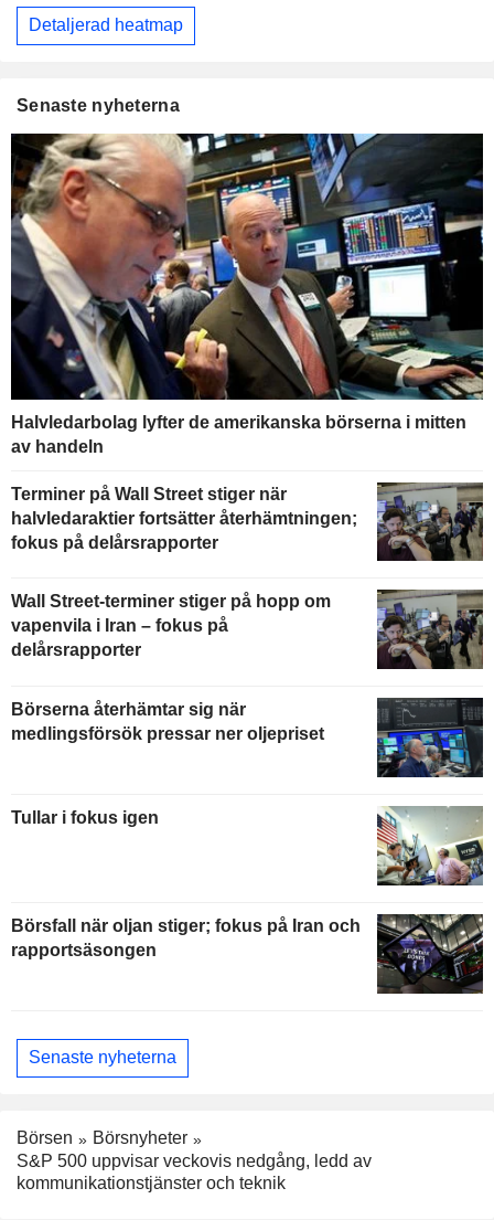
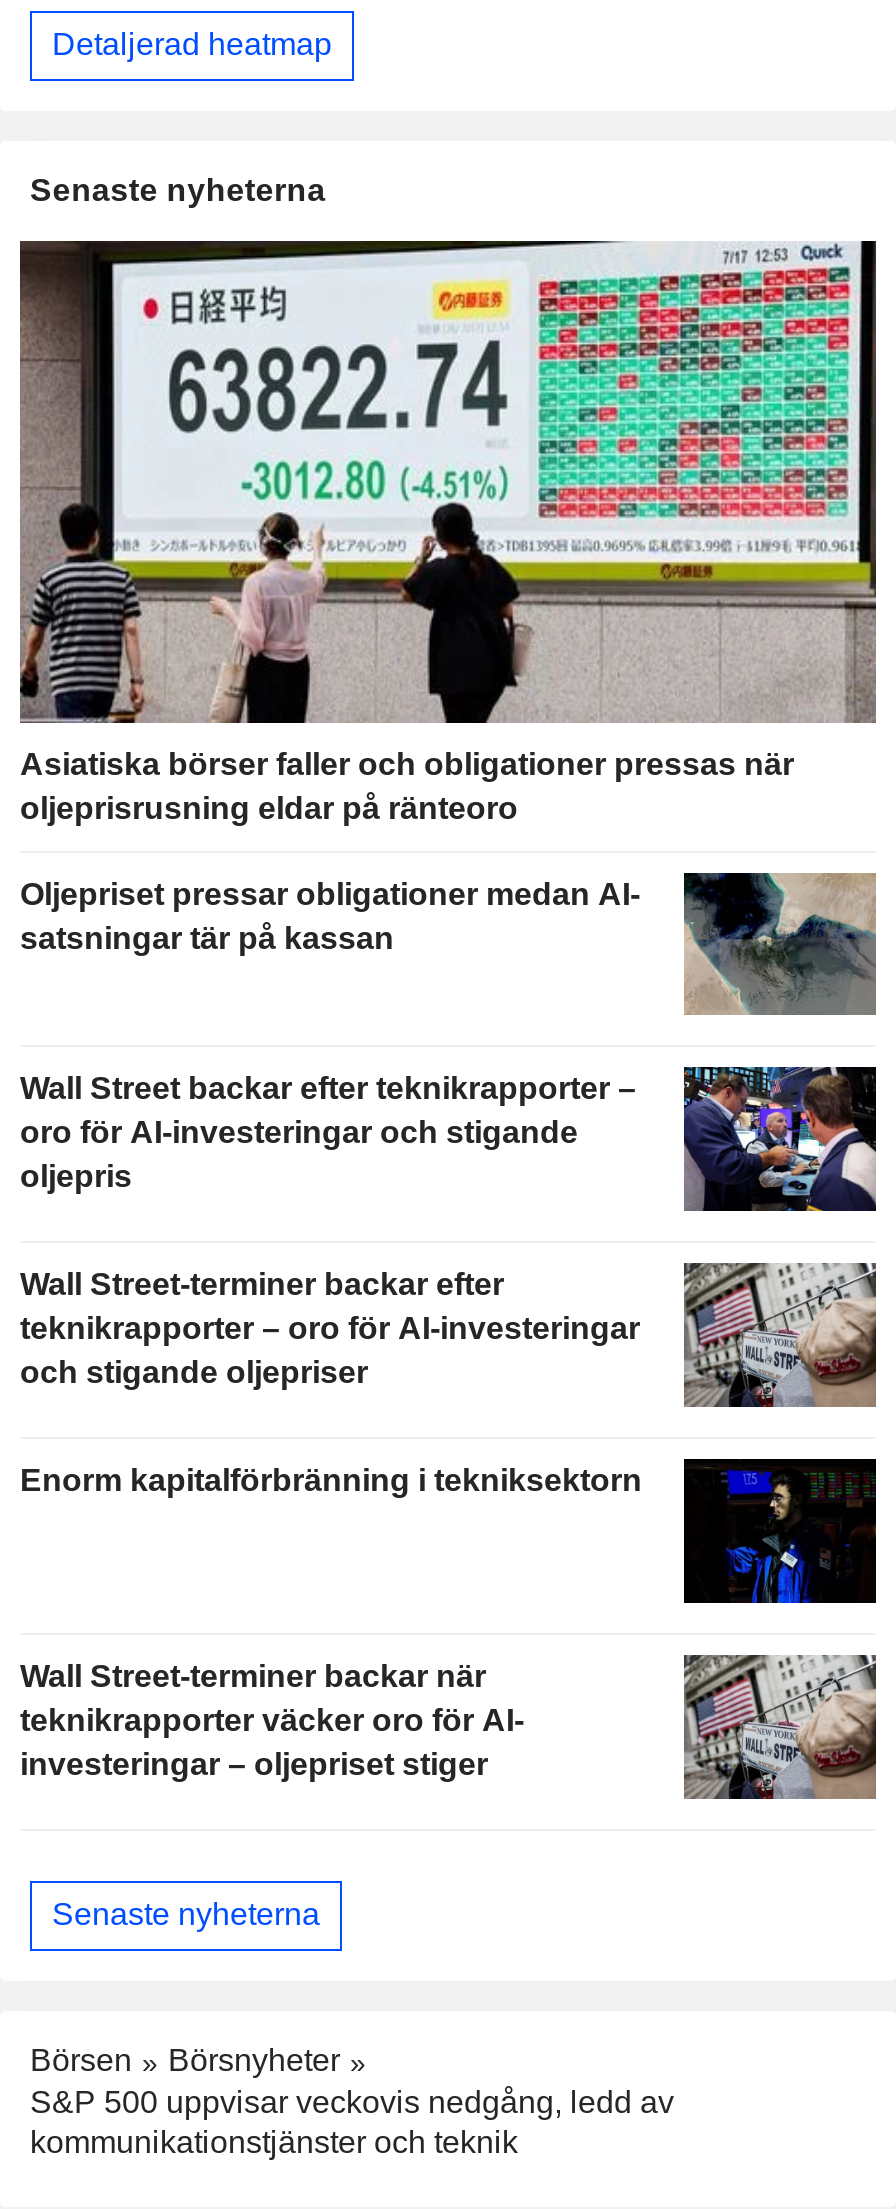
- [image]
- Halvledarbolag lyfter de amerikanska börserna i mitten
- av handeln
+ [image]
+ Asiatiska börser faller och obligationer pressas när
+ oljeprisrusning eldar på ränteoro

- [image]
- Terminer på Wall Street stiger när
- halvledaraktier fortsätter återhämtningen;
- fokus på delårsrapporter
+ [image]
+ Oljepriset pressar obligationer medan AI-
+ satsningar tär på kassan

- Wall Street-terminer stiger på hopp om
- vapenvila i Iran – fokus på
- delårsrapporter
+ Wall Street backar efter teknikrapporter –
+ oro för AI-investeringar och stigande
+ oljepris

- [image]
+ [image]

- Börserna återhämtar sig när
- medlingsförsök pressar ner oljepriset
+ Wall Street-terminer backar efter
+ teknikrapporter – oro för AI-investeringar
+ och stigande oljepriser

- [image]
+ [image]

- Tullar i fokus igen
+ Enorm kapitalförbränning i tekniksektorn

- [image]
+ [image]

- Börsfall när oljan stiger; fokus på Iran och
- rapportsäsongen
+ Wall Street-terminer backar när
+ teknikrapporter väcker oro för AI-
+ investeringar – oljepriset stiger

- [image]
+ [image]
